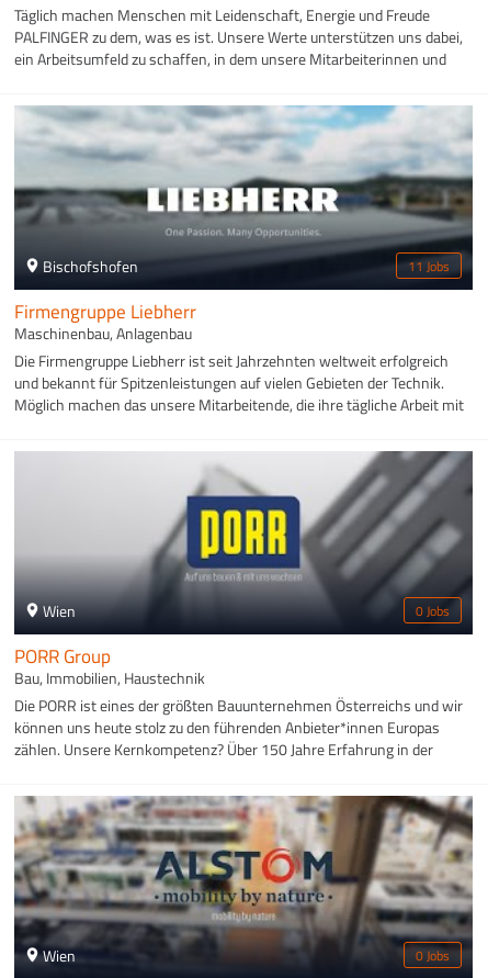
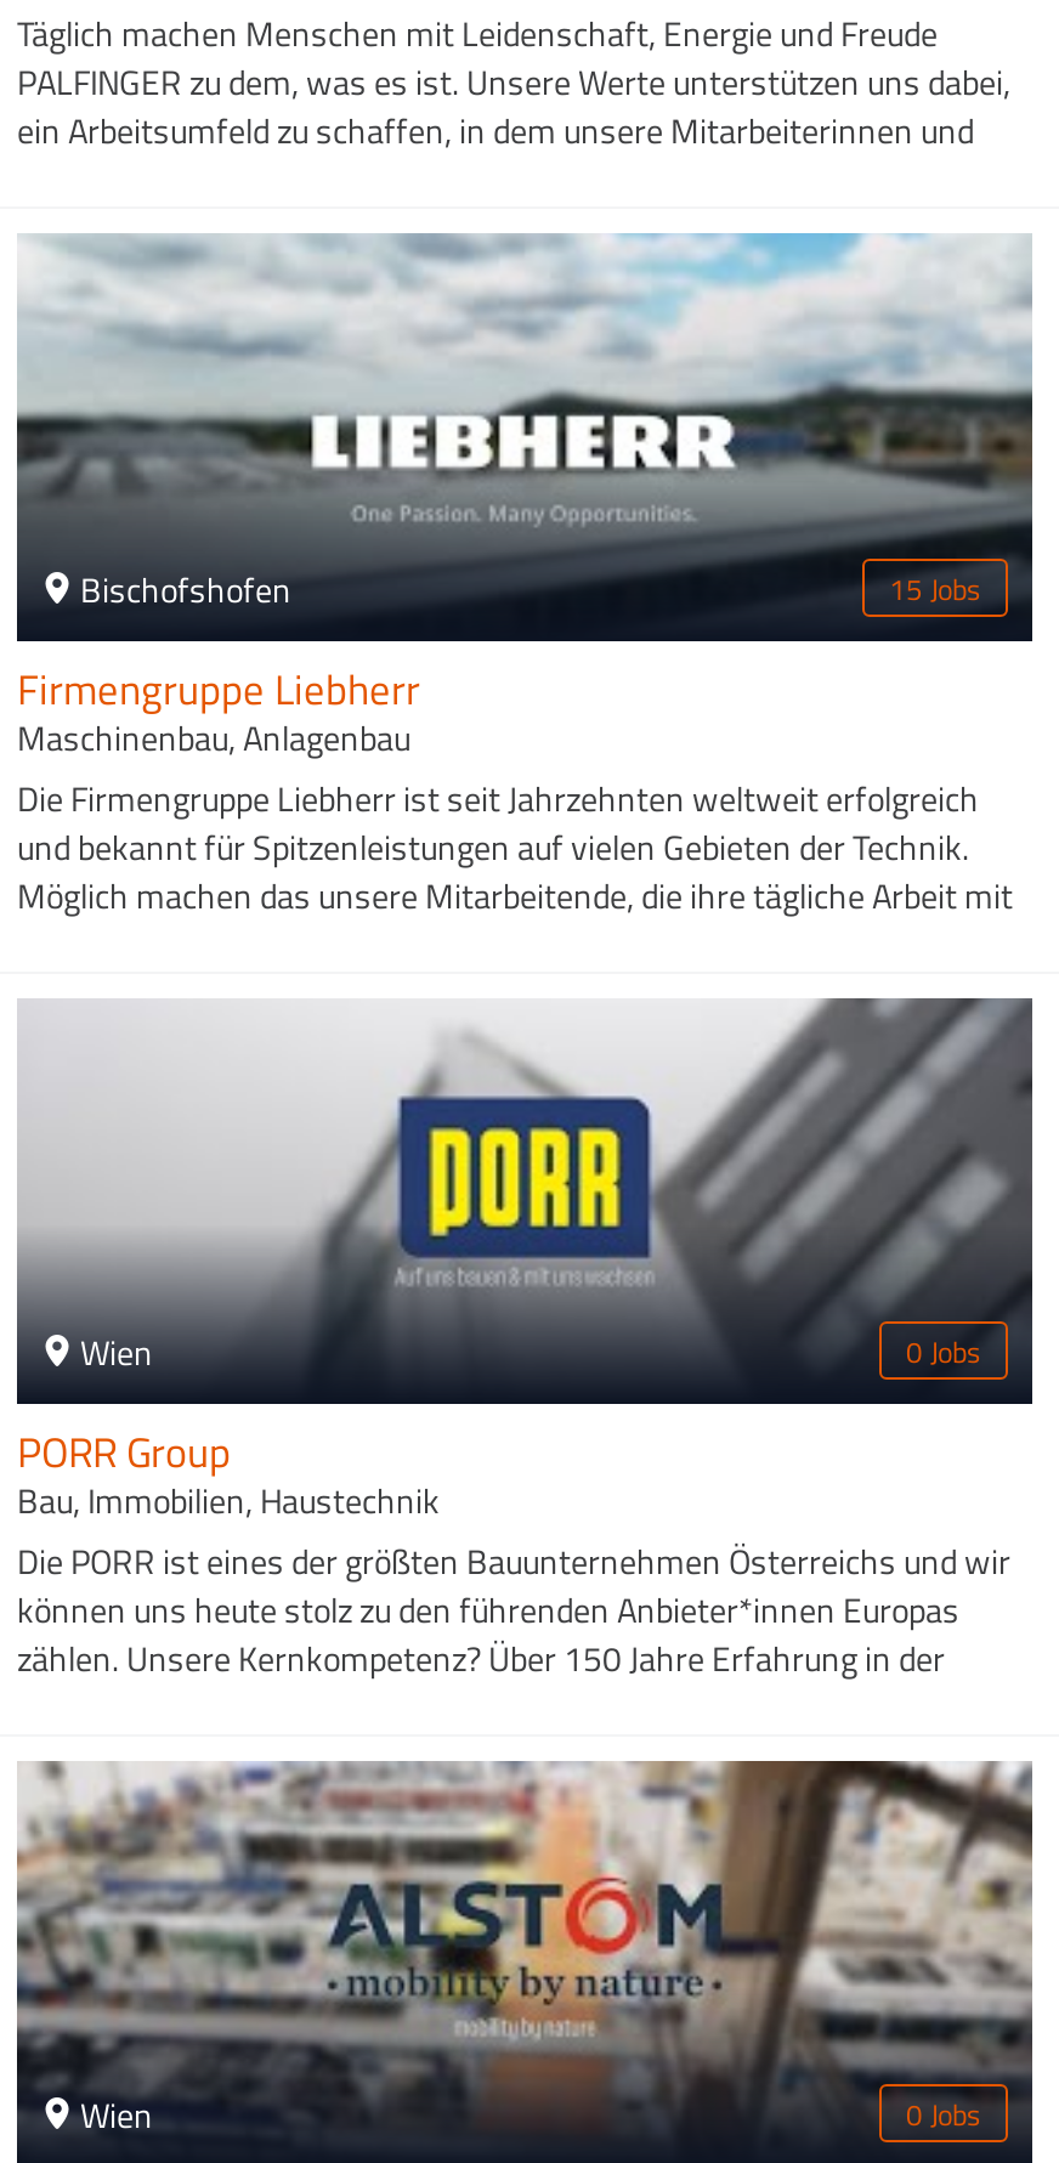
- 11 Jobs
+ 15 Jobs
